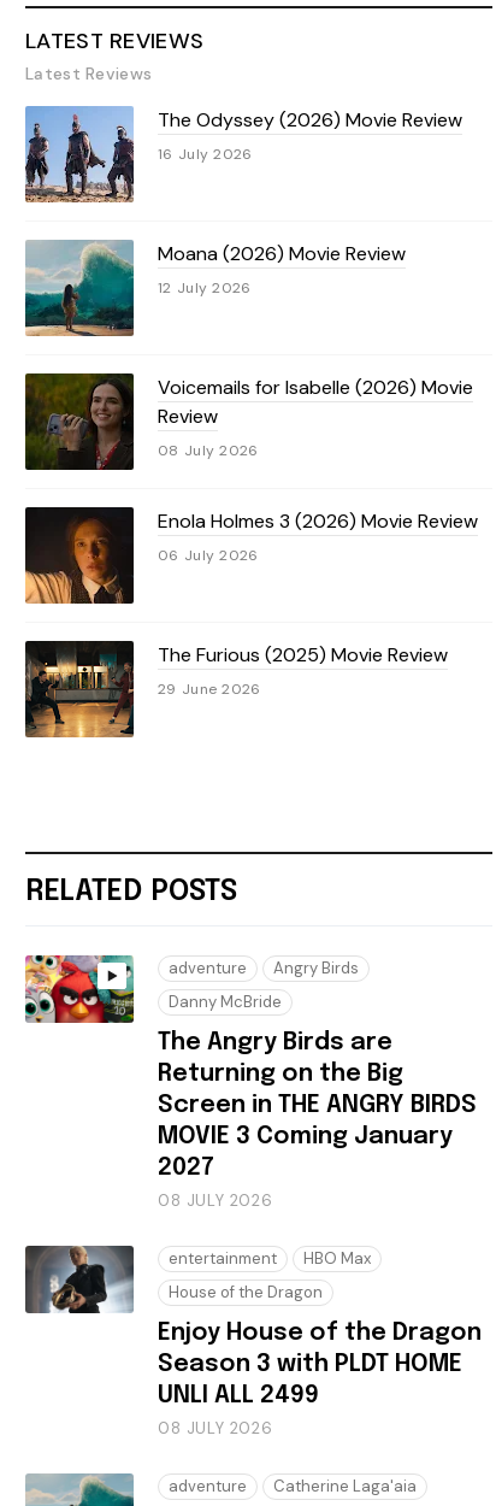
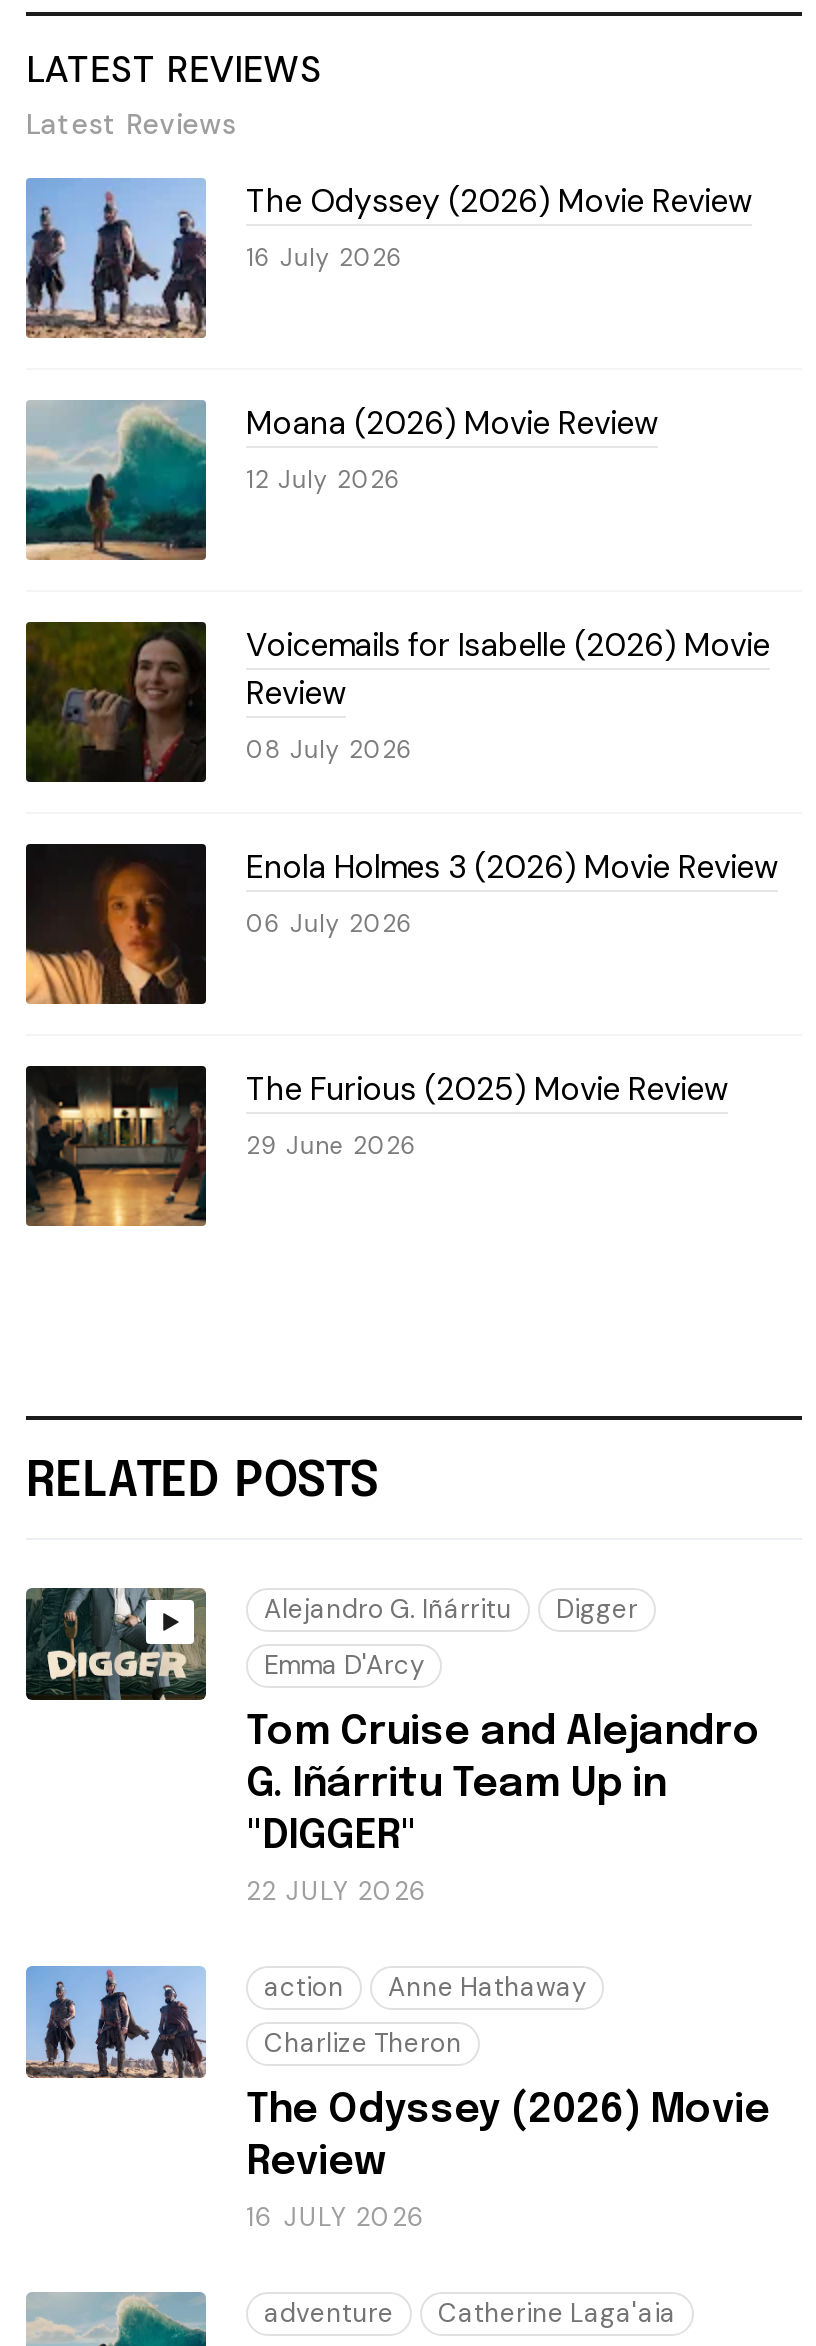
- [image]
- The Angry Birds are
- Returning on the Big
- Screen in THE ANGRY BIRDS
- MOVIE 3 Coming January
- 2027
- 08 JULY 2026
+ [image]
+ Tom Cruise and Alejandro
+ G. Iñárritu Team Up in
+ "DIGGER"
+ 22 JULY 2026

- adventure
- Angry Birds
+ Alejandro G. Iñárritu
+ Digger

- Danny McBride
+ Emma D'Arcy

- [image]
- Enjoy House of the Dragon
- Season 3 with PLDT HOME
- UNLI ALL 2499
- 08 JULY 2026
+ [image]
+ The Odyssey (2026) Movie
+ Review
+ 16 JULY 2026

- entertainment
- HBO Max
+ action
+ Anne Hathaway

- House of the Dragon
+ Charlize Theron
